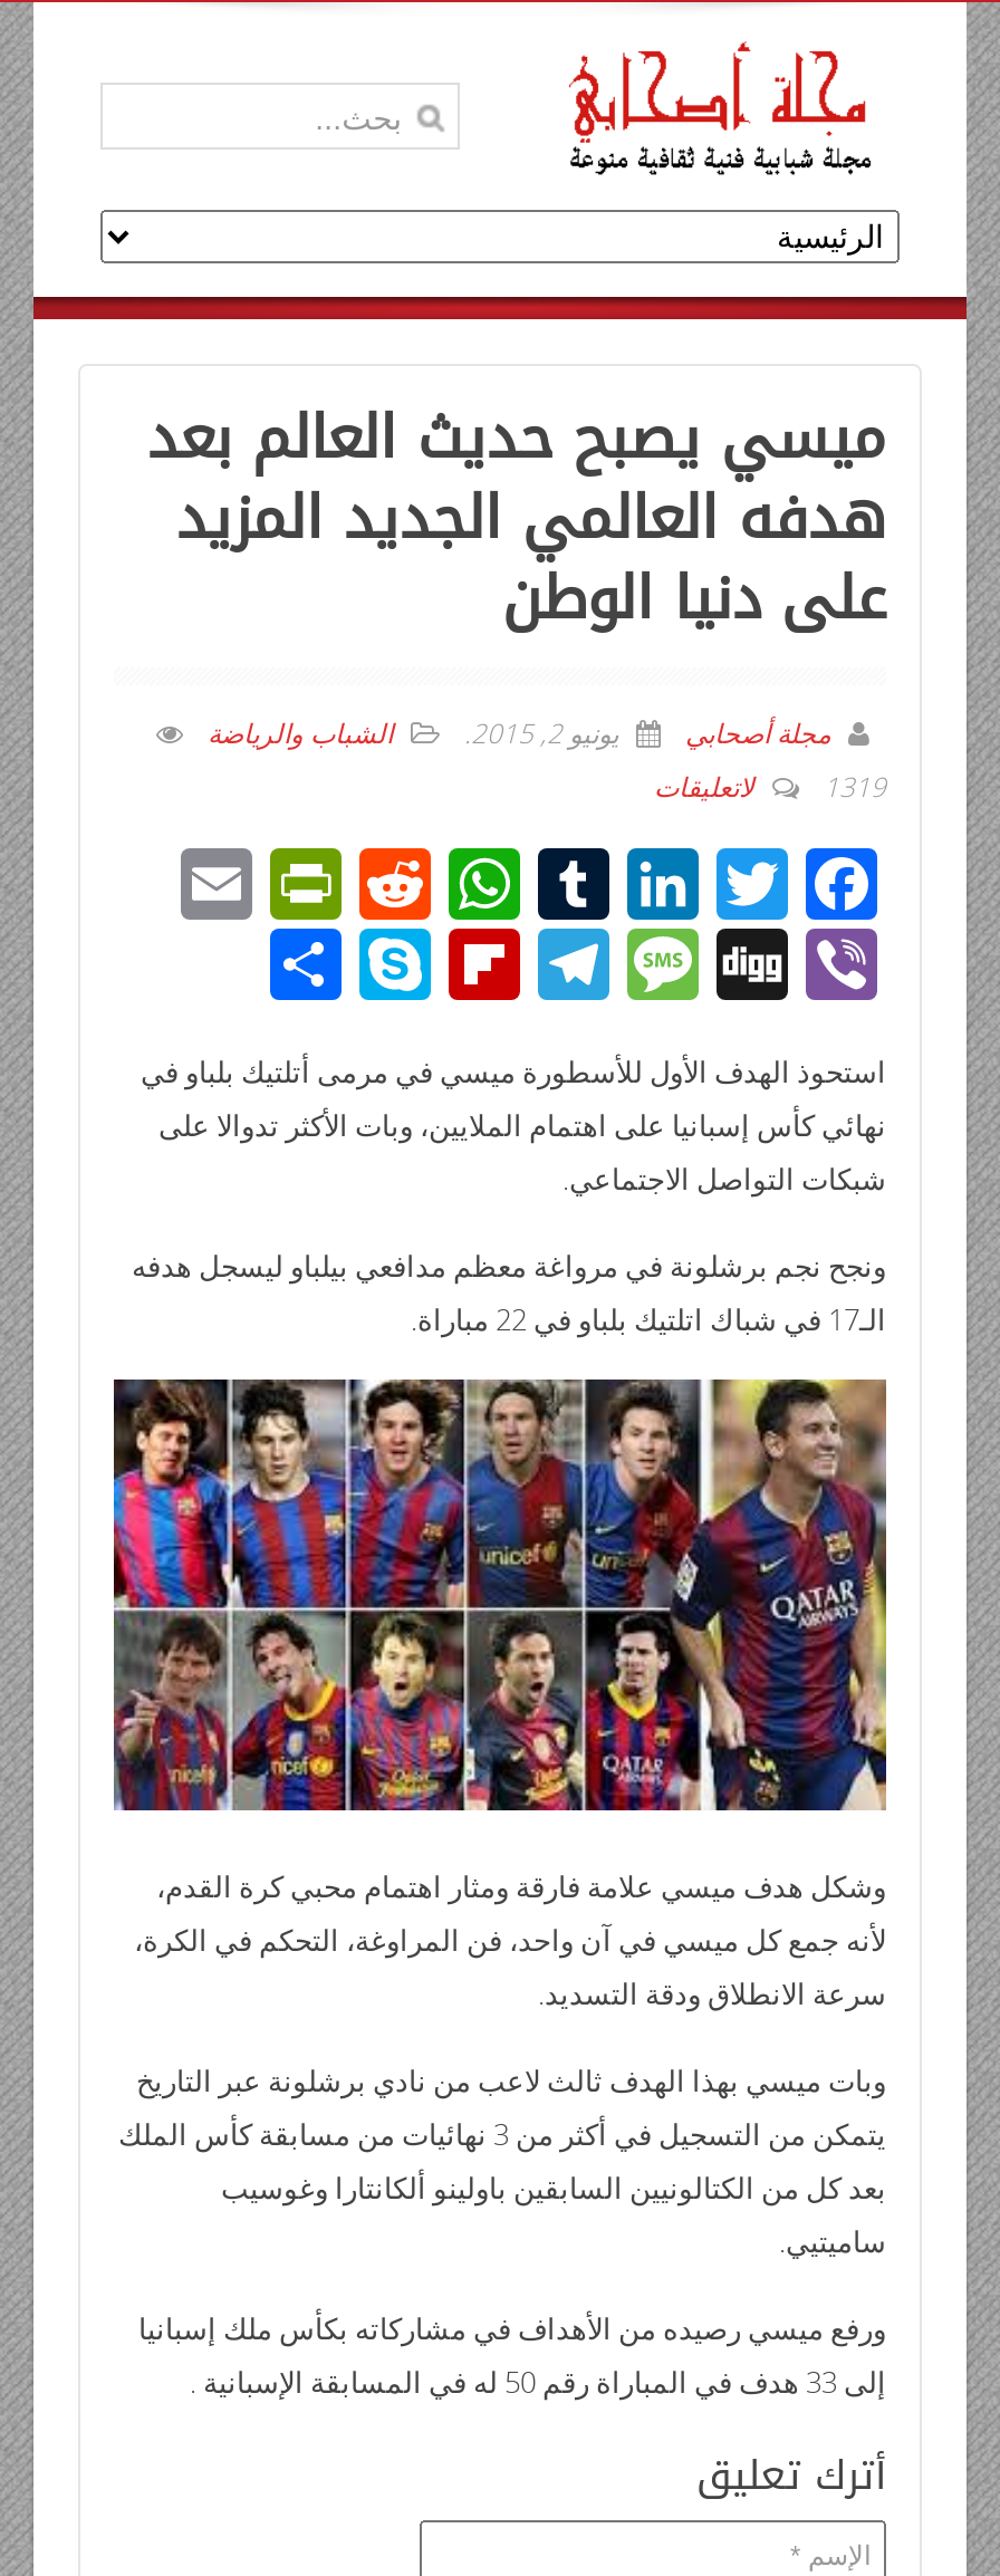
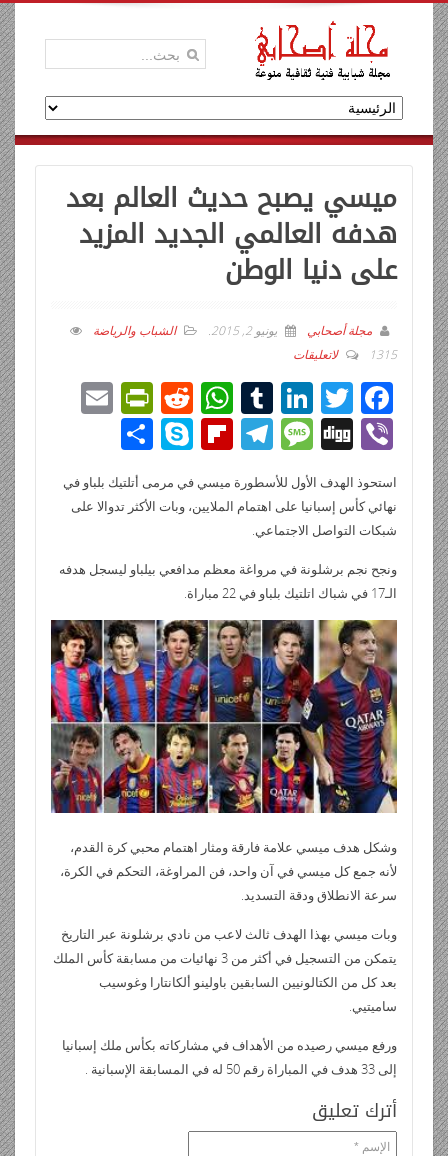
- 1319 لاتعليقات
+ 1315 لاتعليقات
